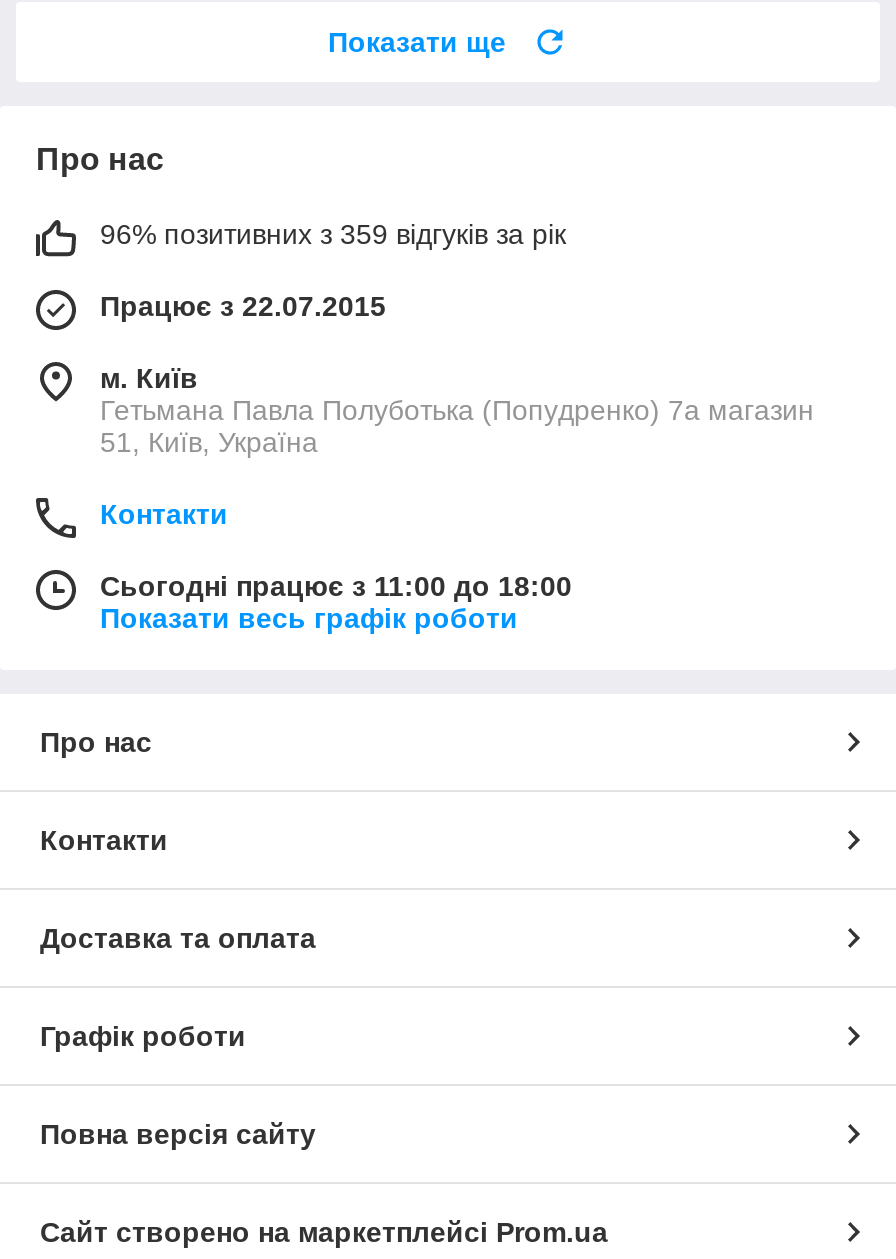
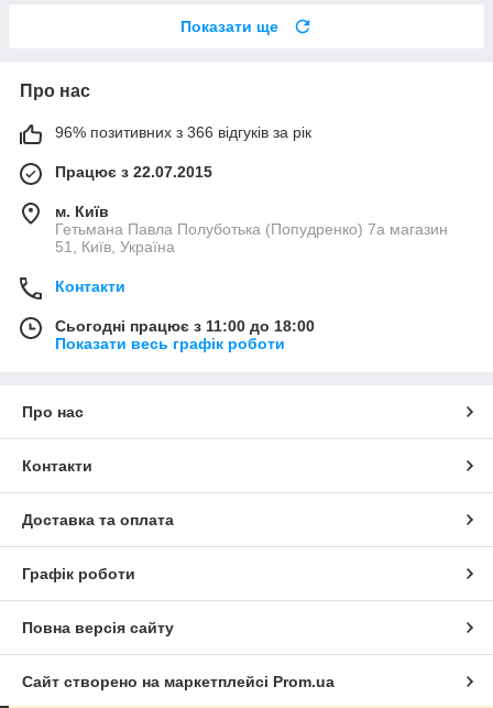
- 96% позитивних з 359 відгуків за рік
+ 96% позитивних з 366 відгуків за рік
